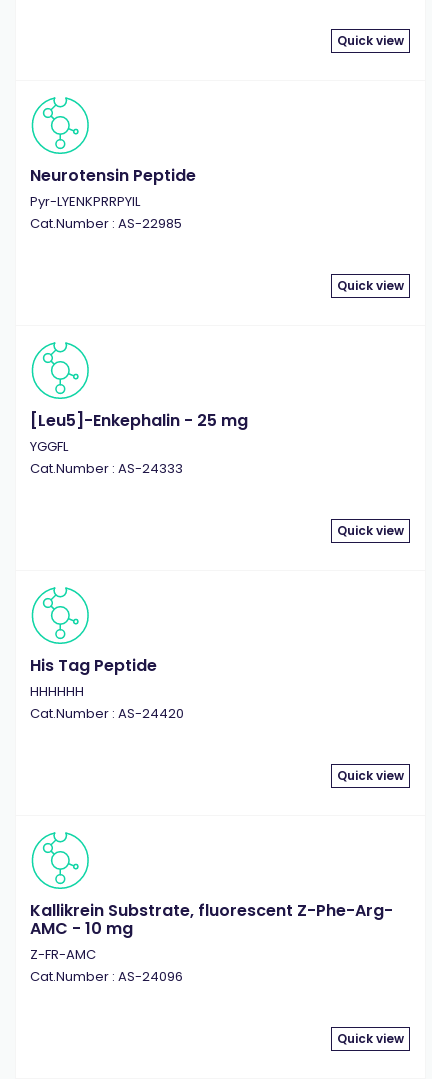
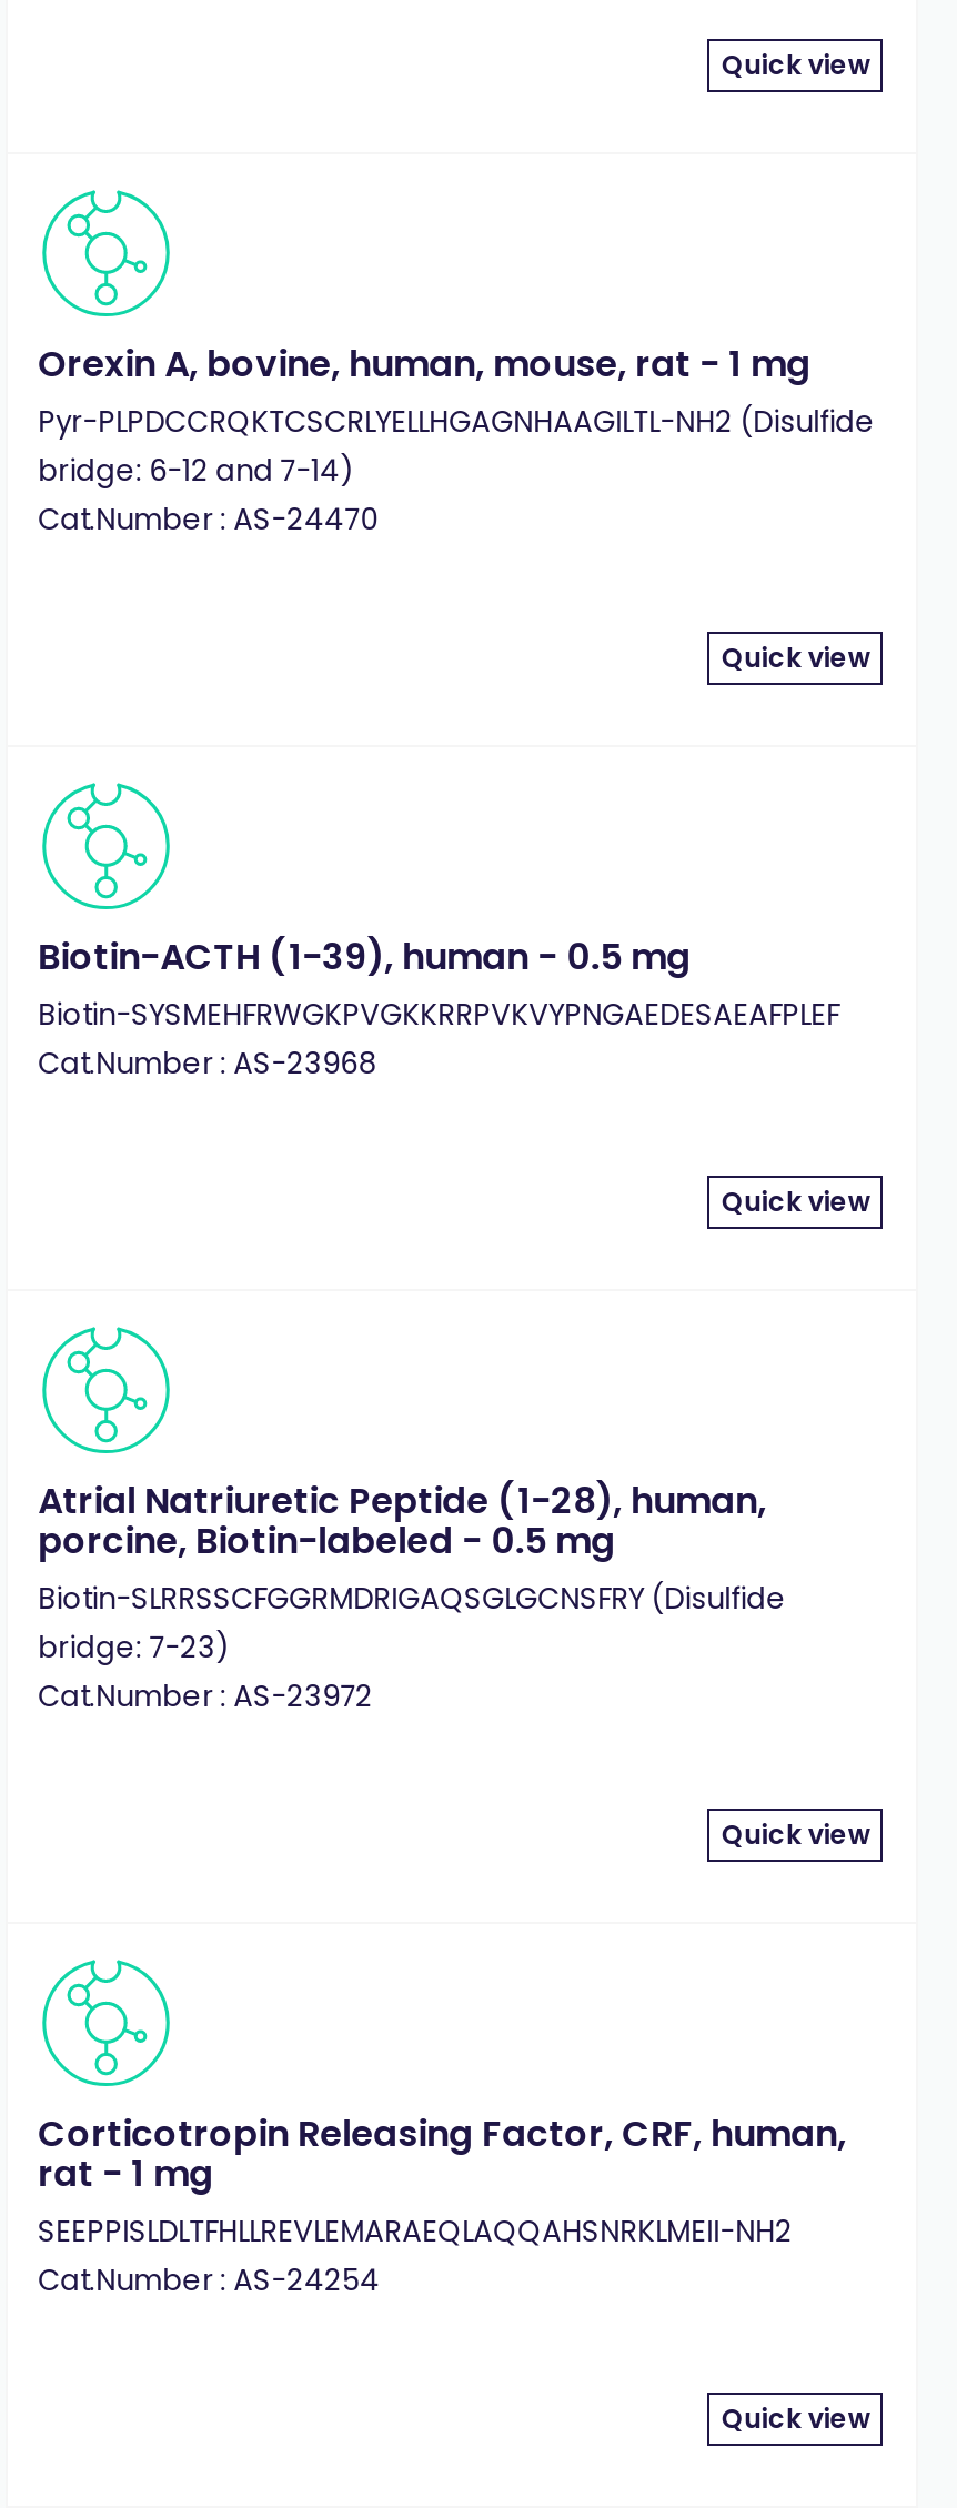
- Neurotensin Peptide
- Pyr-LYENKPRRPYIL
- Cat.Number : AS-22985
+ Orexin A, bovine, human, mouse, rat - 1 mg
+ Pyr-PLPDCCRQKTCSCRLYELLHGAGNHAAGILTL-NH2 (Disulfide
+ bridge: 6-12 and 7-14)
+ Cat.Number : AS-24470

- [Leu5]-Enkephalin - 25 mg
- YGGFL
- Cat.Number : AS-24333
+ Biotin-ACTH (1-39), human - 0.5 mg
+ Biotin-SYSMEHFRWGKPVGKKRRPVKVYPNGAEDESAEAFPLEF
+ Cat.Number : AS-23968

- His Tag Peptide
- HHHHHH
- Cat.Number : AS-24420
+ Atrial Natriuretic Peptide (1-28), human,
+ porcine, Biotin-labeled - 0.5 mg
+ Biotin-SLRRSSCFGGRMDRIGAQSGLGCNSFRY (Disulfide
+ bridge: 7-23)
+ Cat.Number : AS-23972

- Kallikrein Substrate, fluorescent Z-Phe-Arg-
- AMC - 10 mg
- Z-FR-AMC
- Cat.Number : AS-24096
+ Corticotropin Releasing Factor, CRF, human,
+ rat - 1 mg
+ SEEPPISLDLTFHLLREVLEMARAEQLAQQAHSNRKLMEII-NH2
+ Cat.Number : AS-24254
